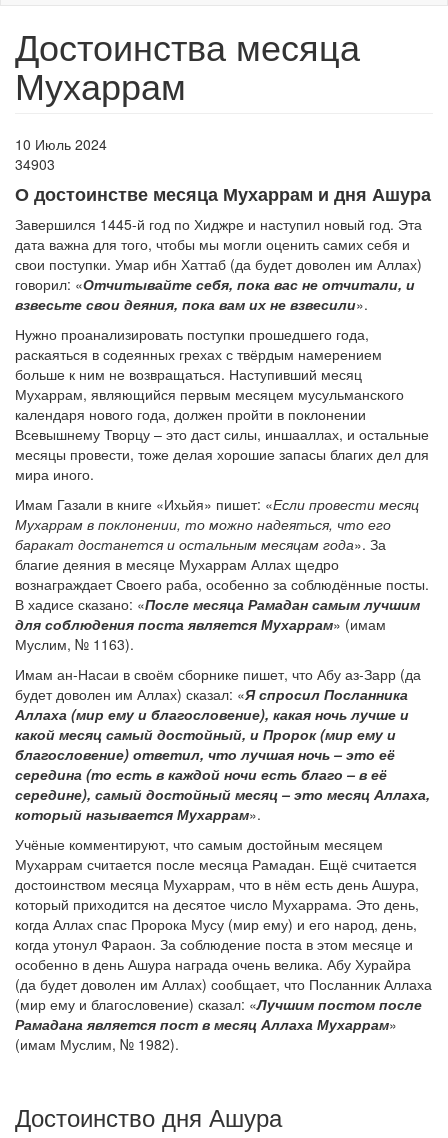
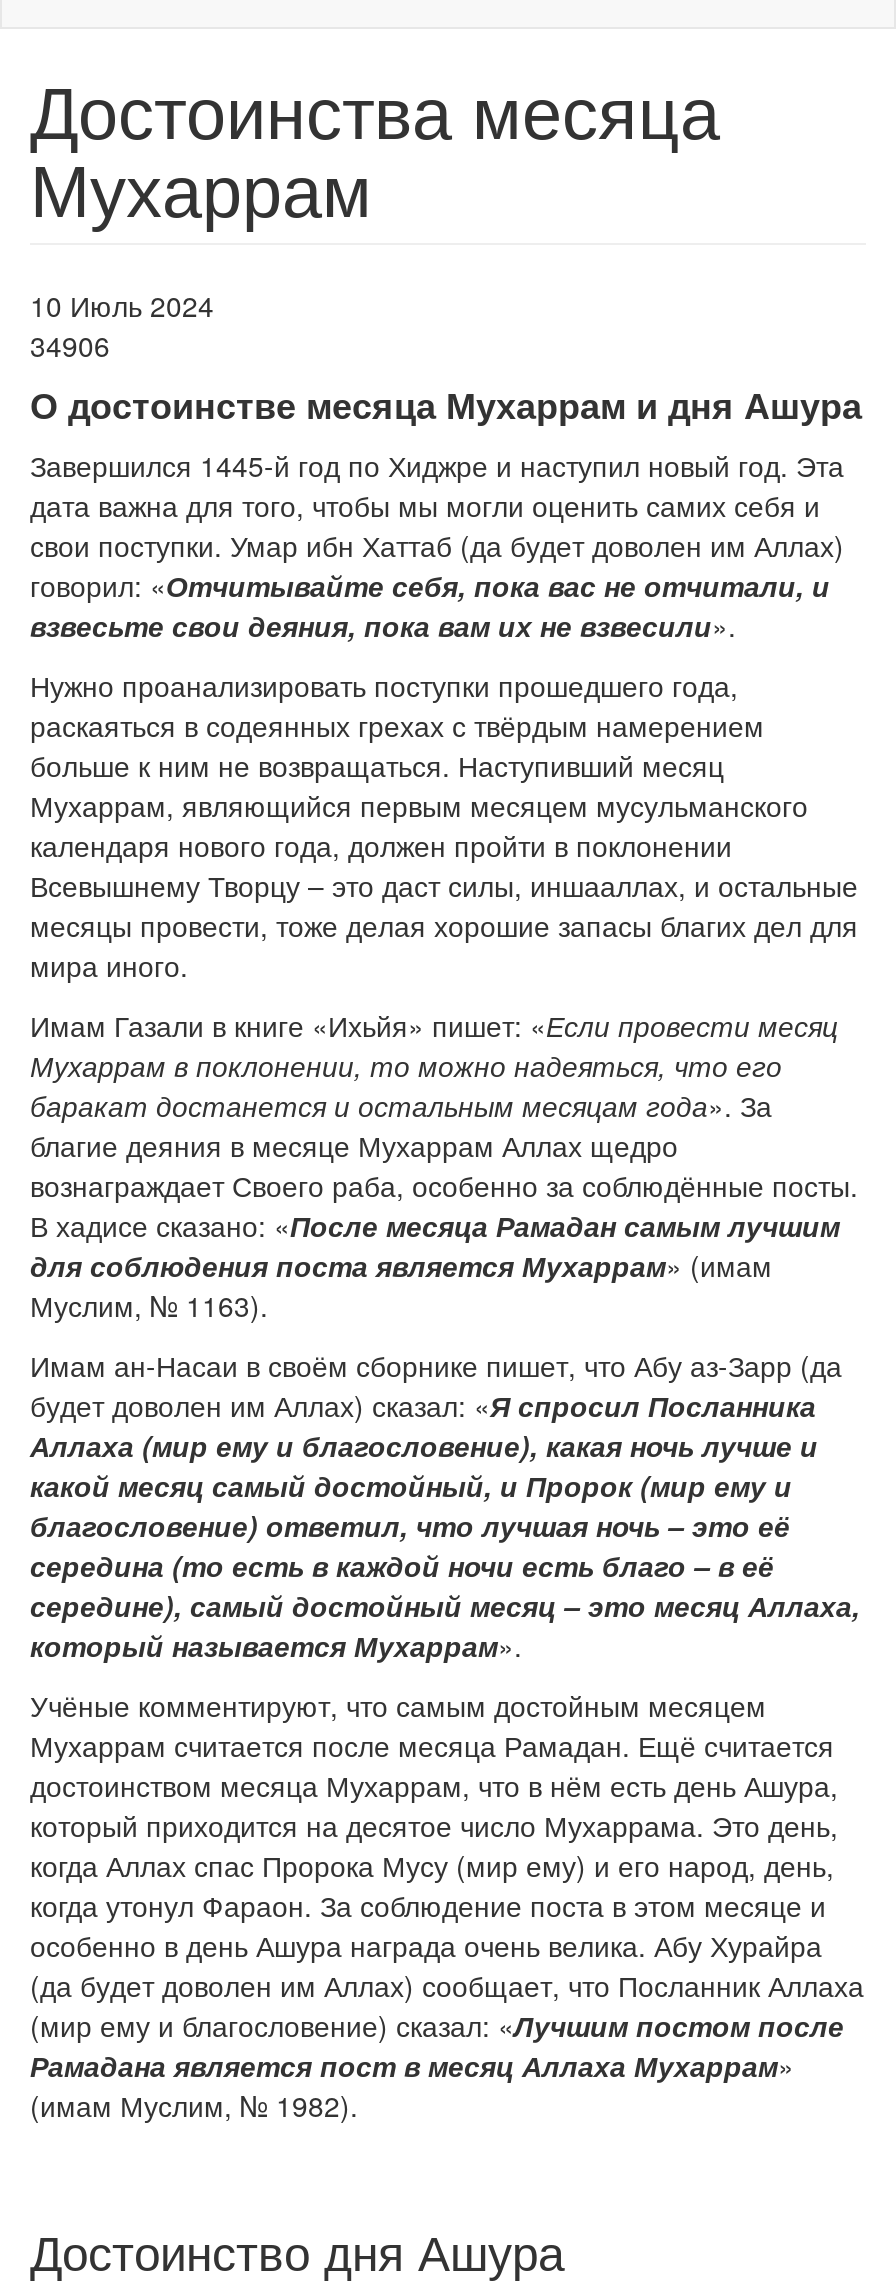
- 34903
+ 34906
